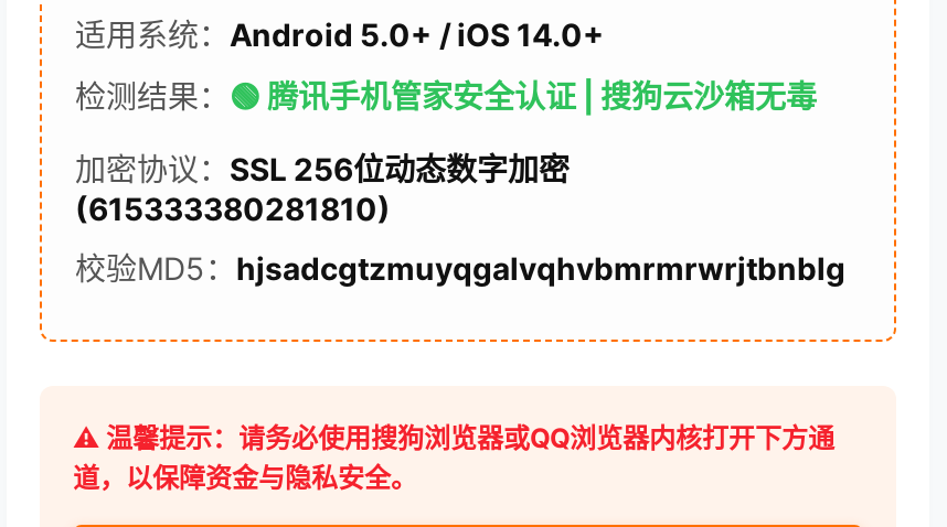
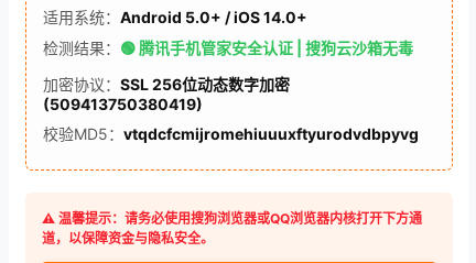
- (615333380281810)
+ (509413750380419)

- 校验MD5：hjsadcgtzmuyqgalvqhvbmrmrwrjtbnblg
+ 校验MD5：vtqdcfcmijromehiuuuxftyurodvdbpyvg
